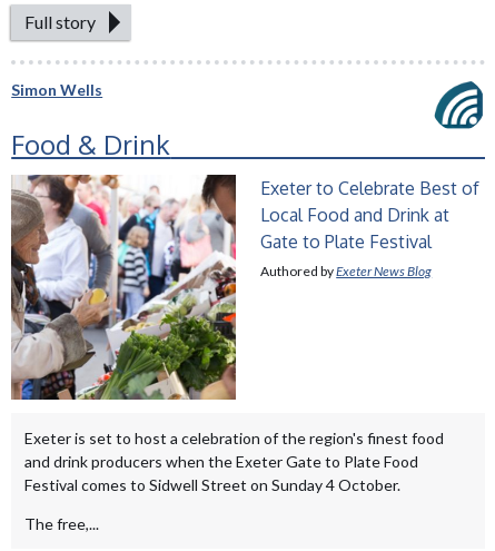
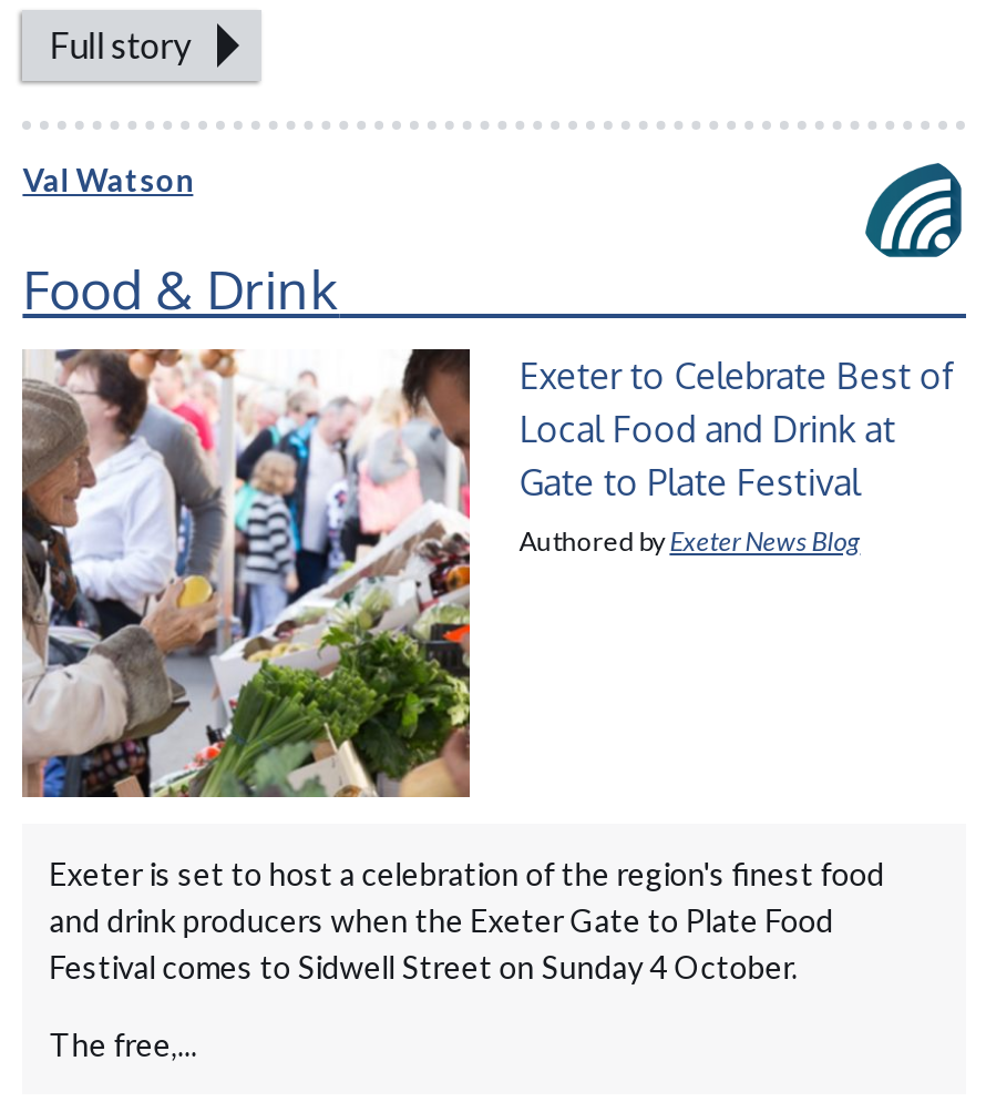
- Simon Wells
+ Val Watson
